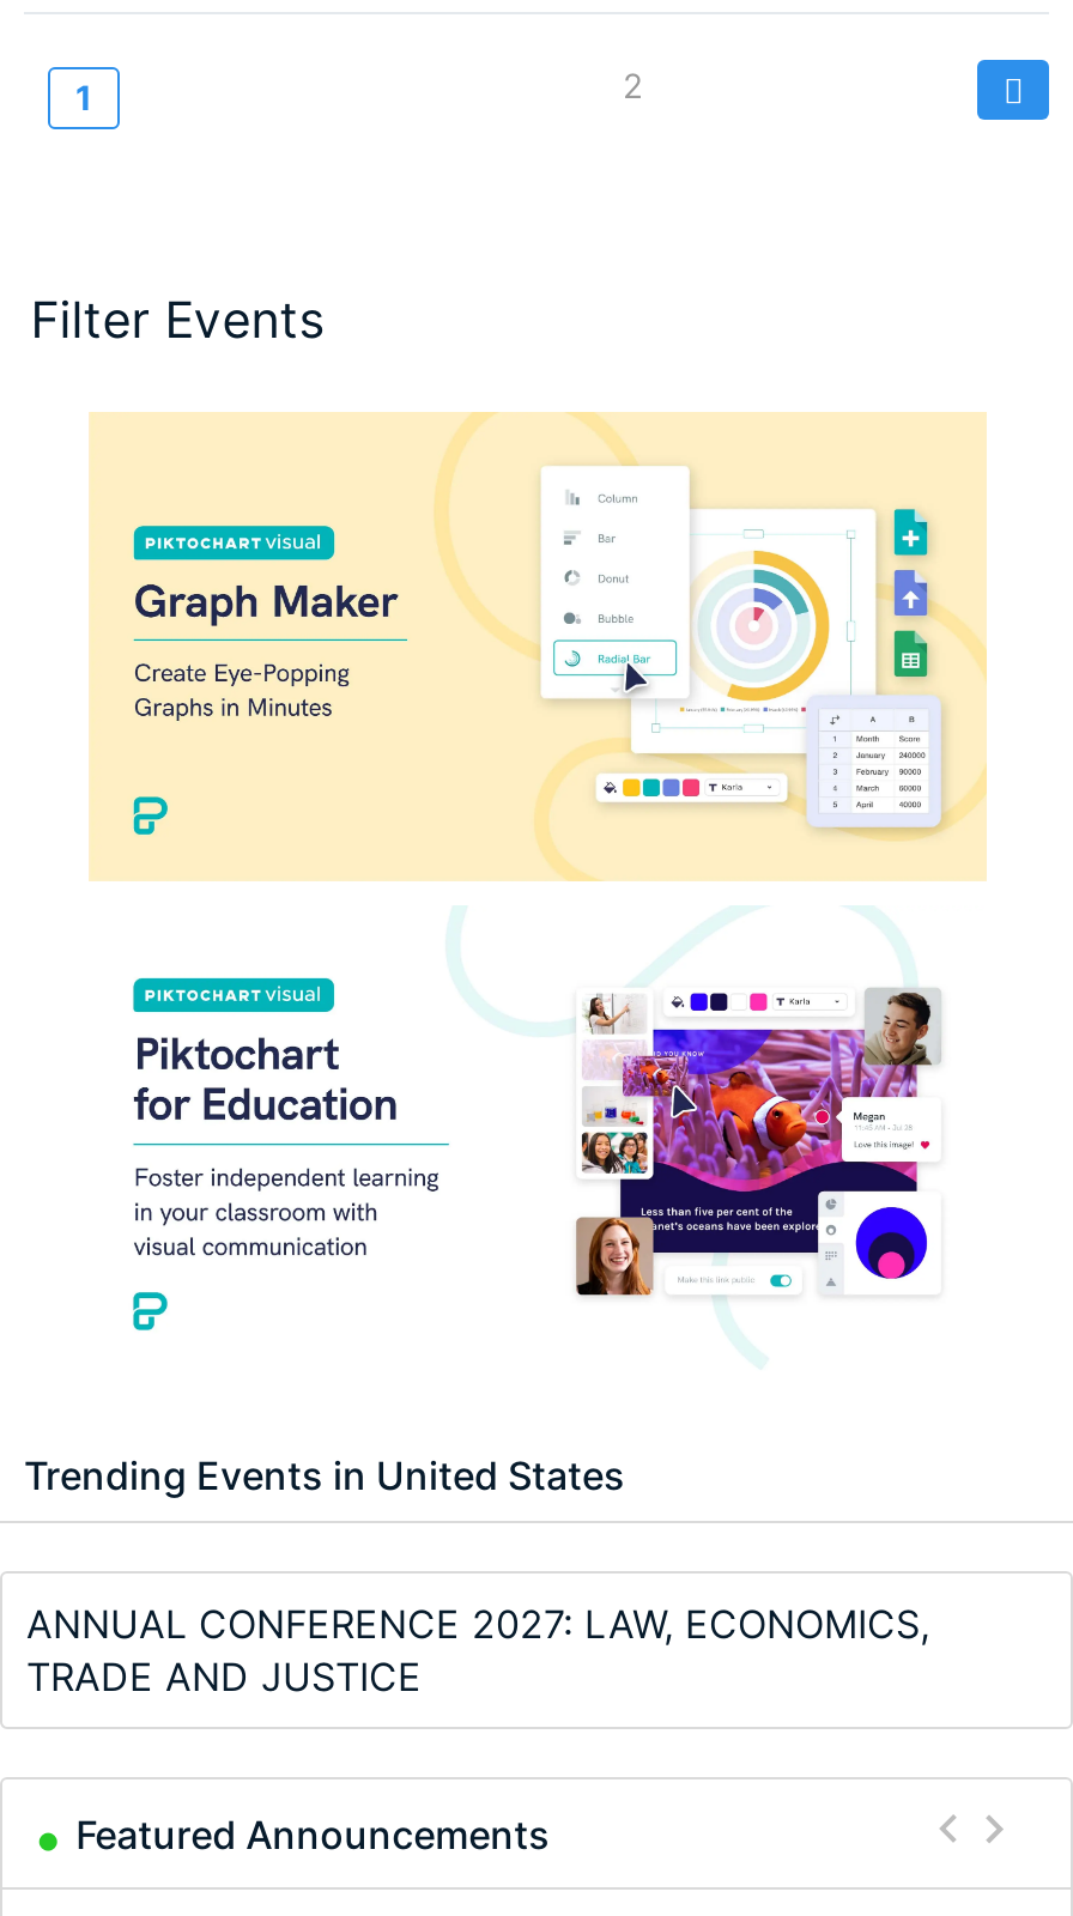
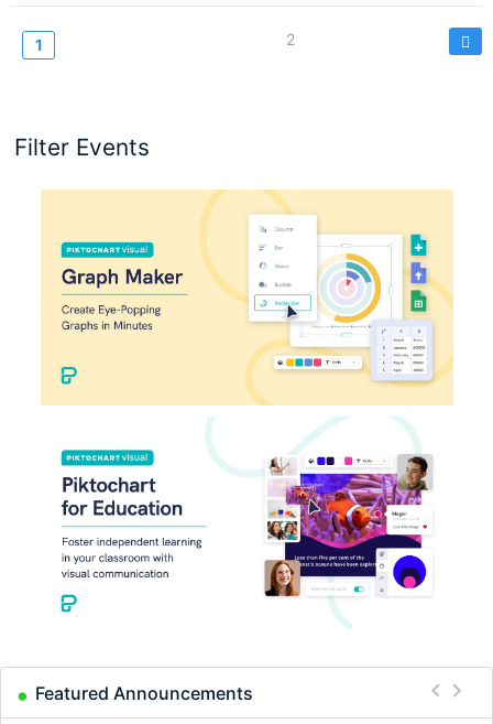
- Trending Events in United States
- ANNUAL CONFERENCE 2027: LAW, ECONOMICS,
- TRADE AND JUSTICE
